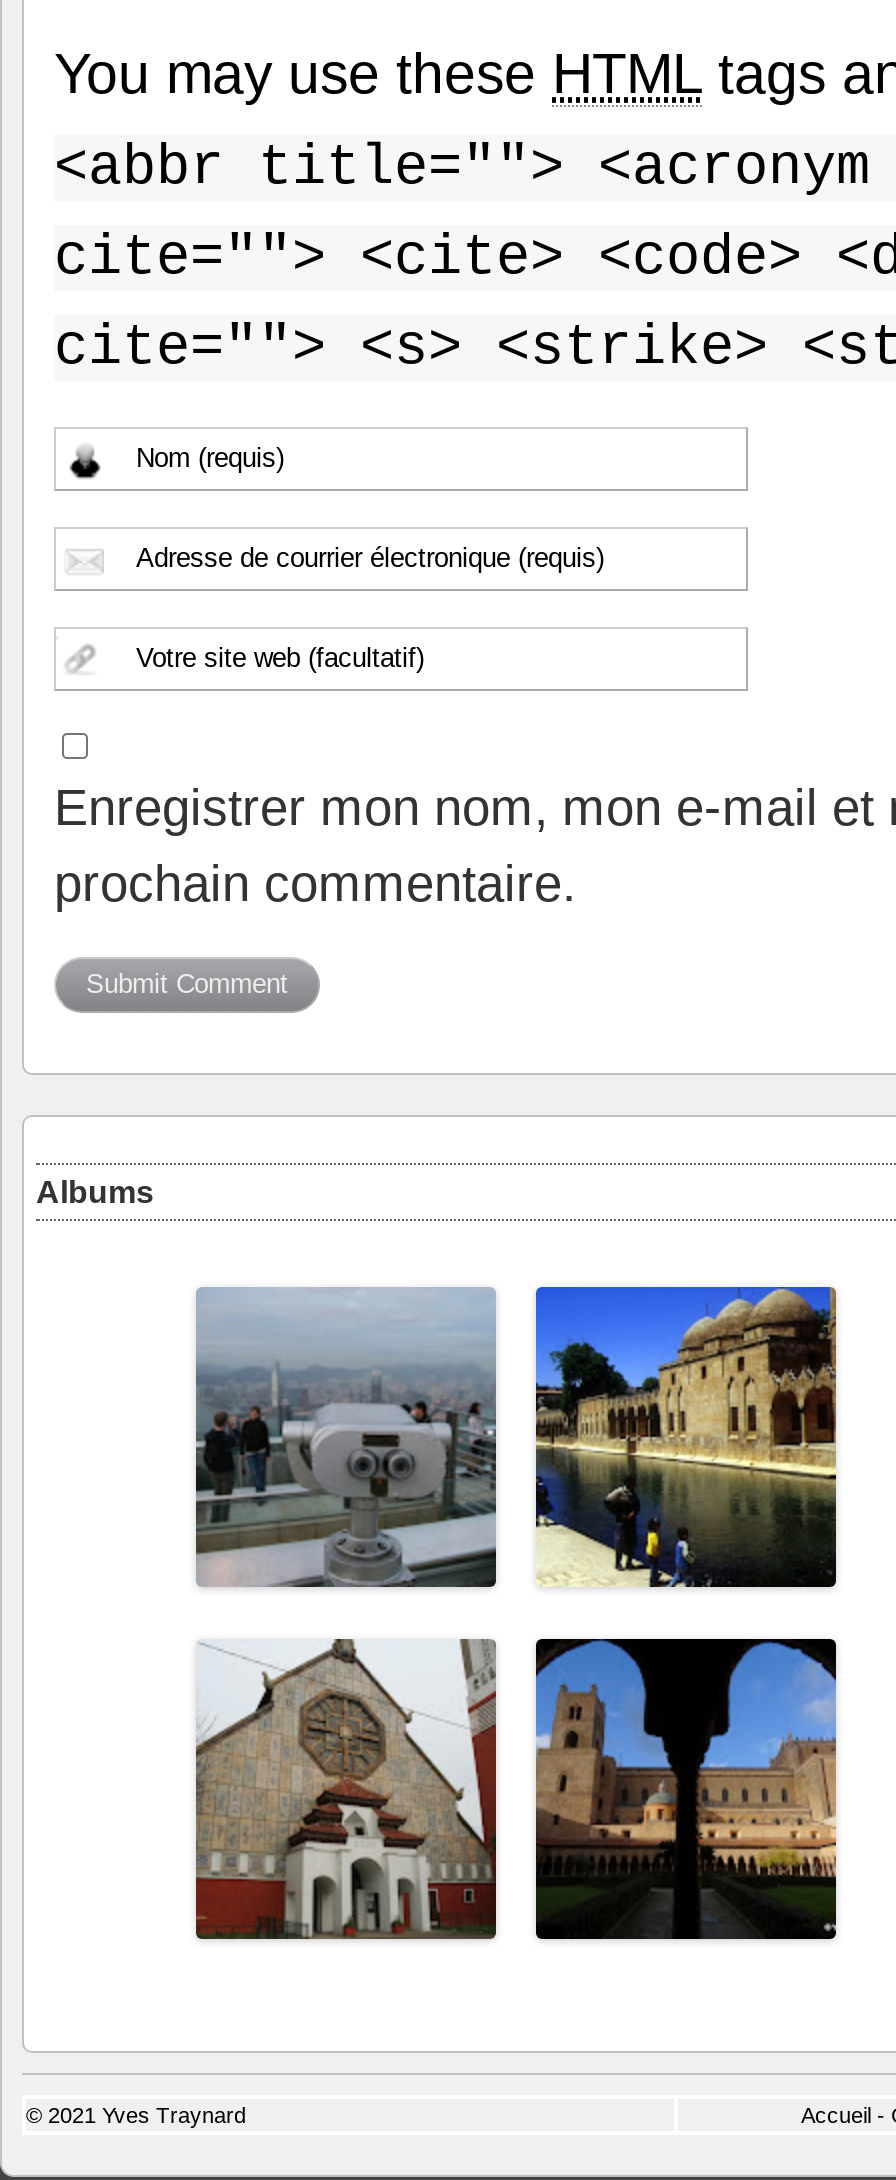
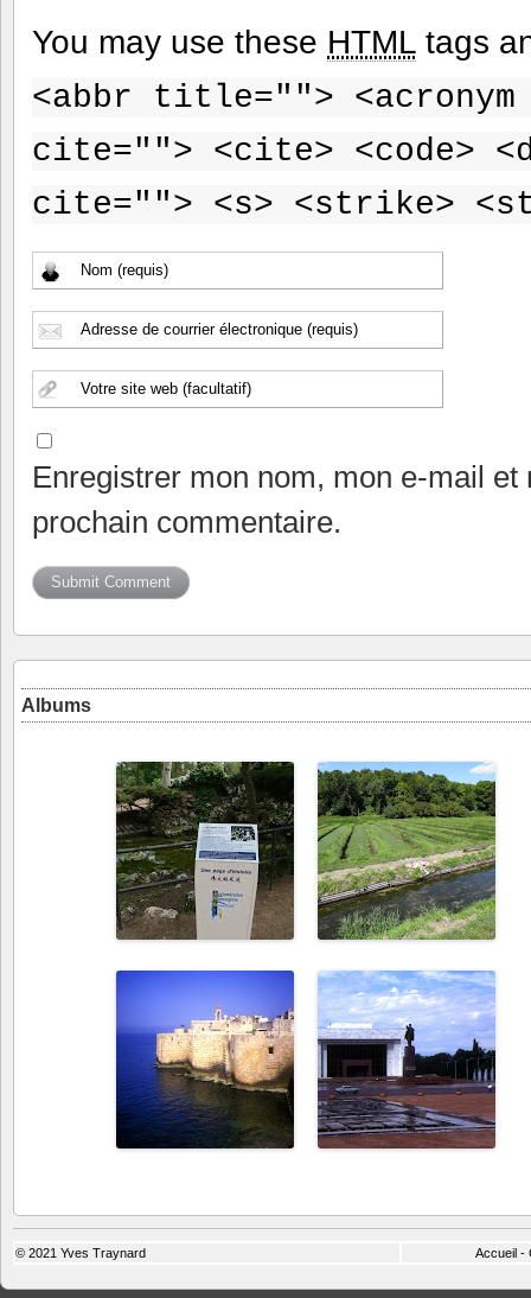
- [image]
+ [image]

- [image]
+ [image]

- [image]
+ [image]

- [image]
+ [image]
